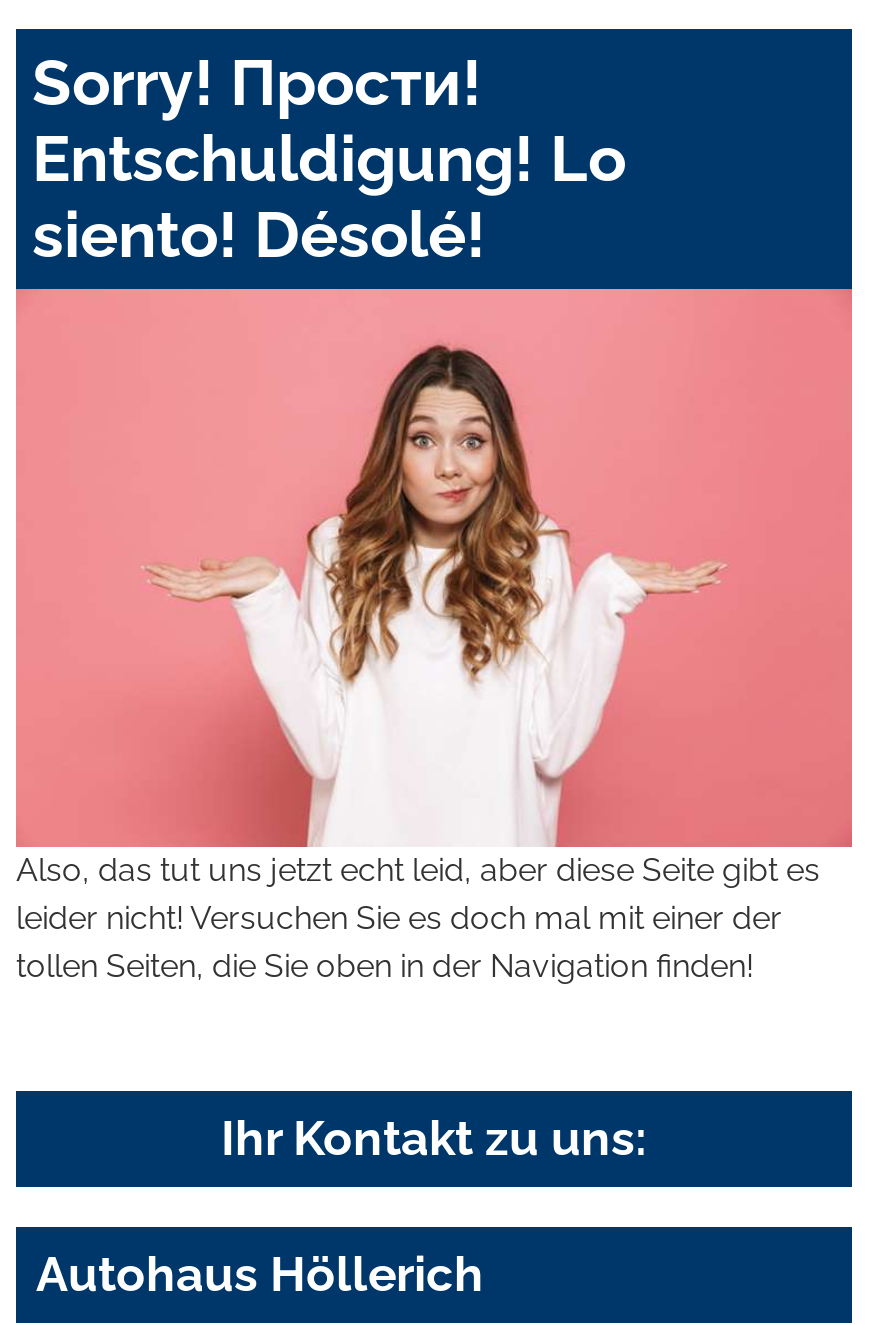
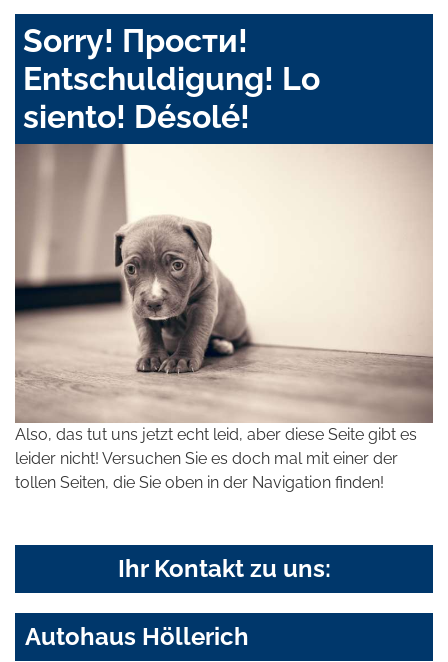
- [image]
+ [image]
